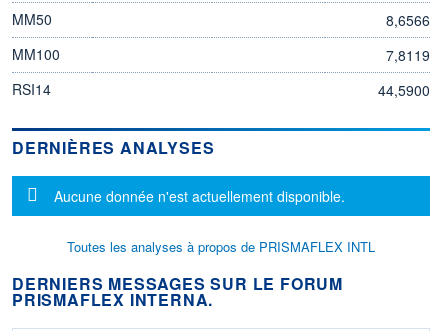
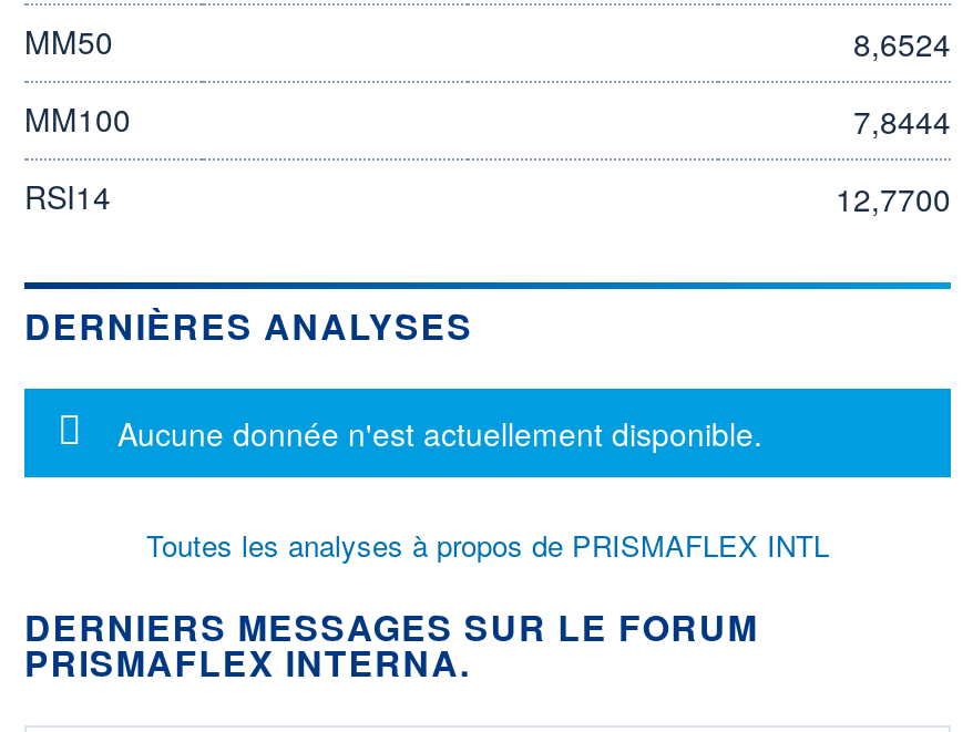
- 8,6566
+ 8,6524

- 7,8119
+ 7,8444

- 44,5900
+ 12,7700
